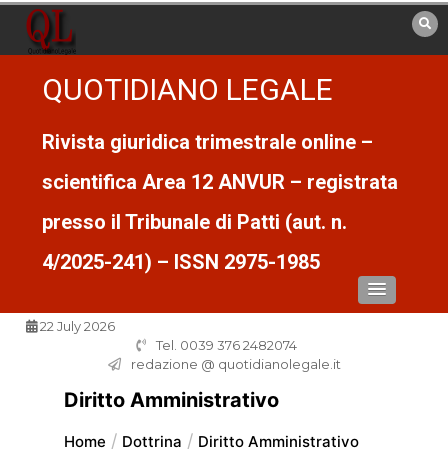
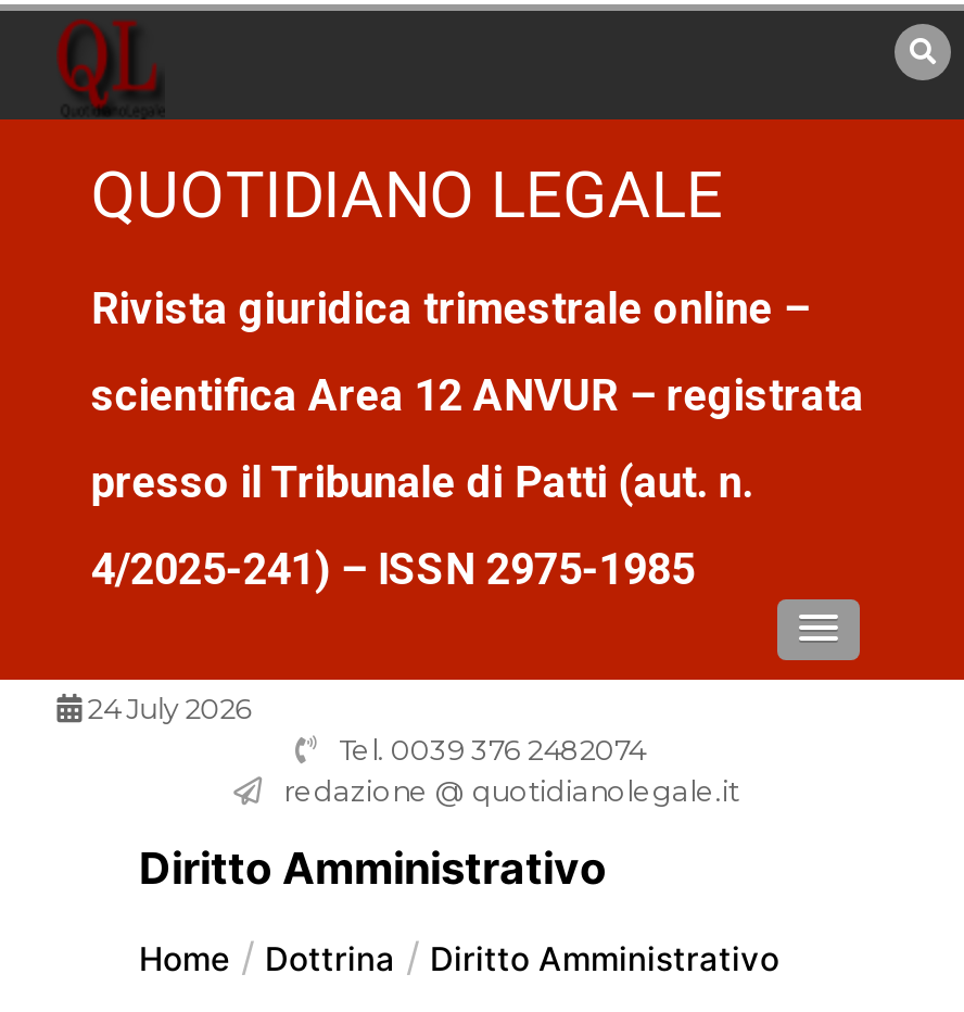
- 22 July 2026
+ 24 July 2026
